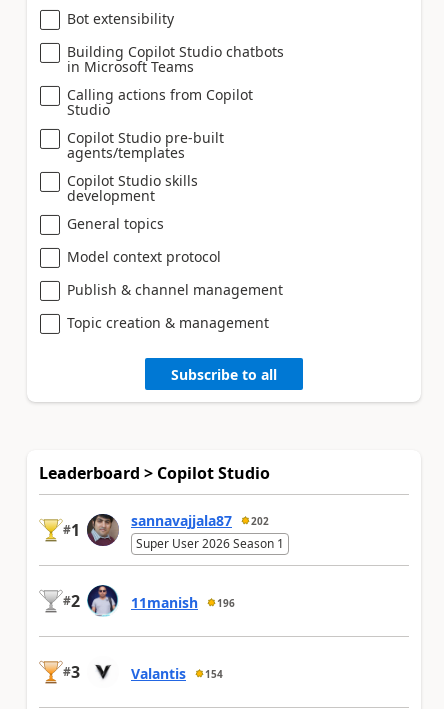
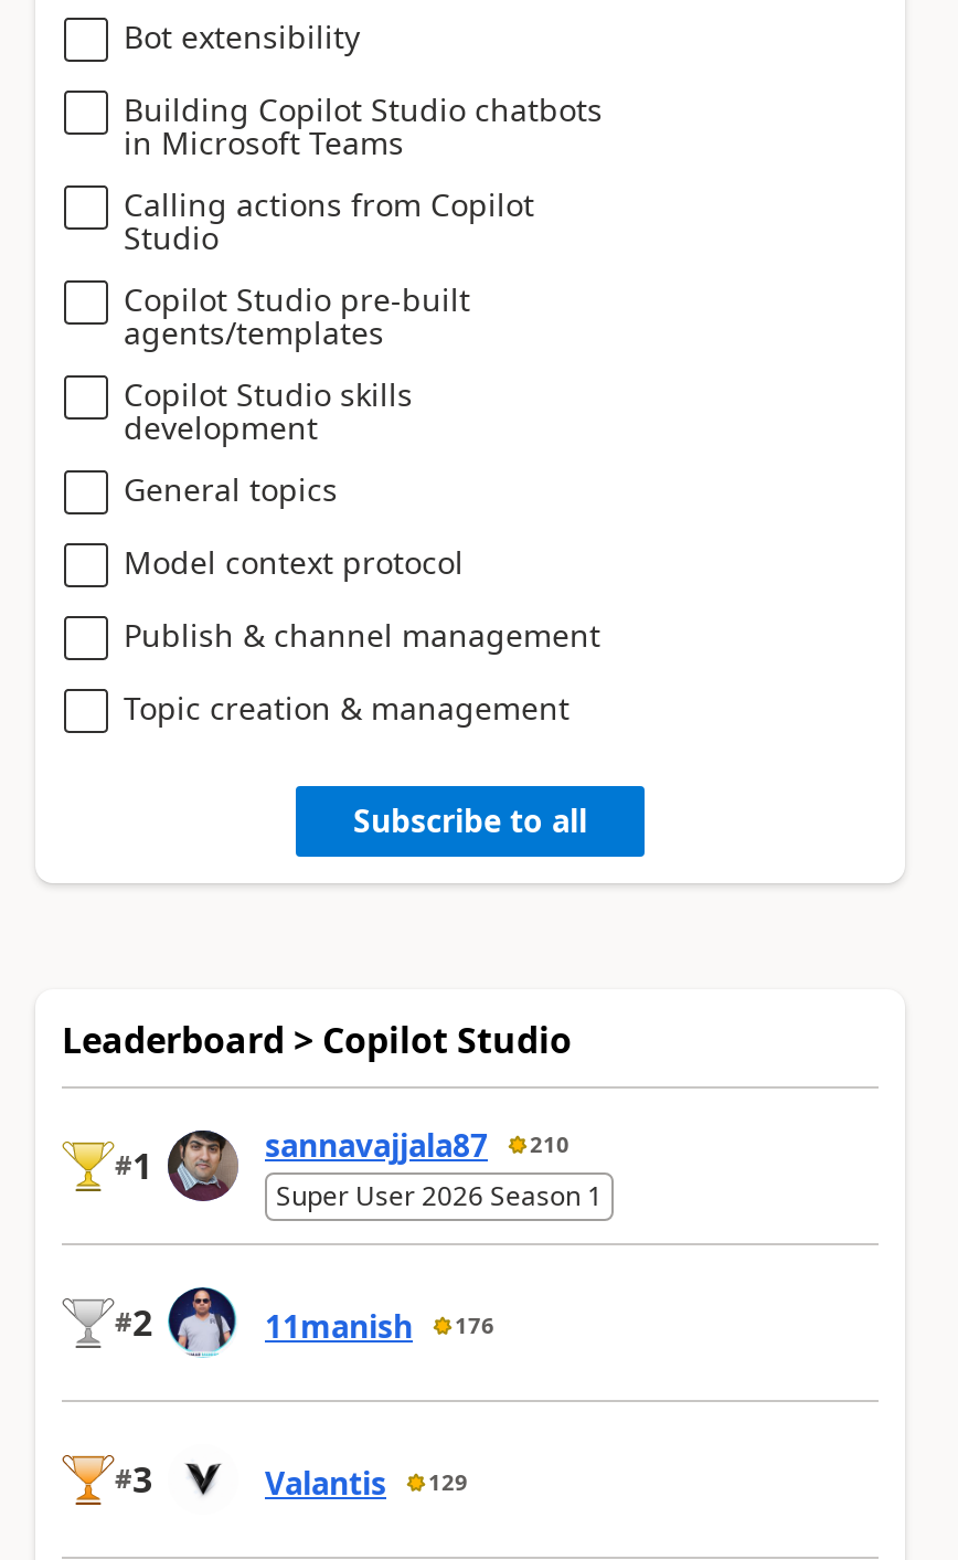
- sannavajjala87 202
+ sannavajjala87 210

- 11manish 196
+ 11manish 176

- Valantis 154
+ Valantis 129
